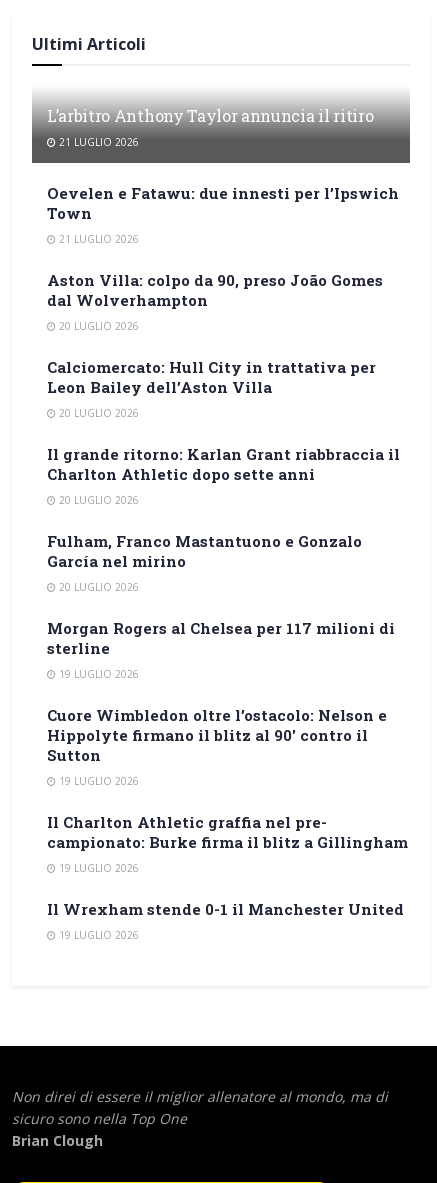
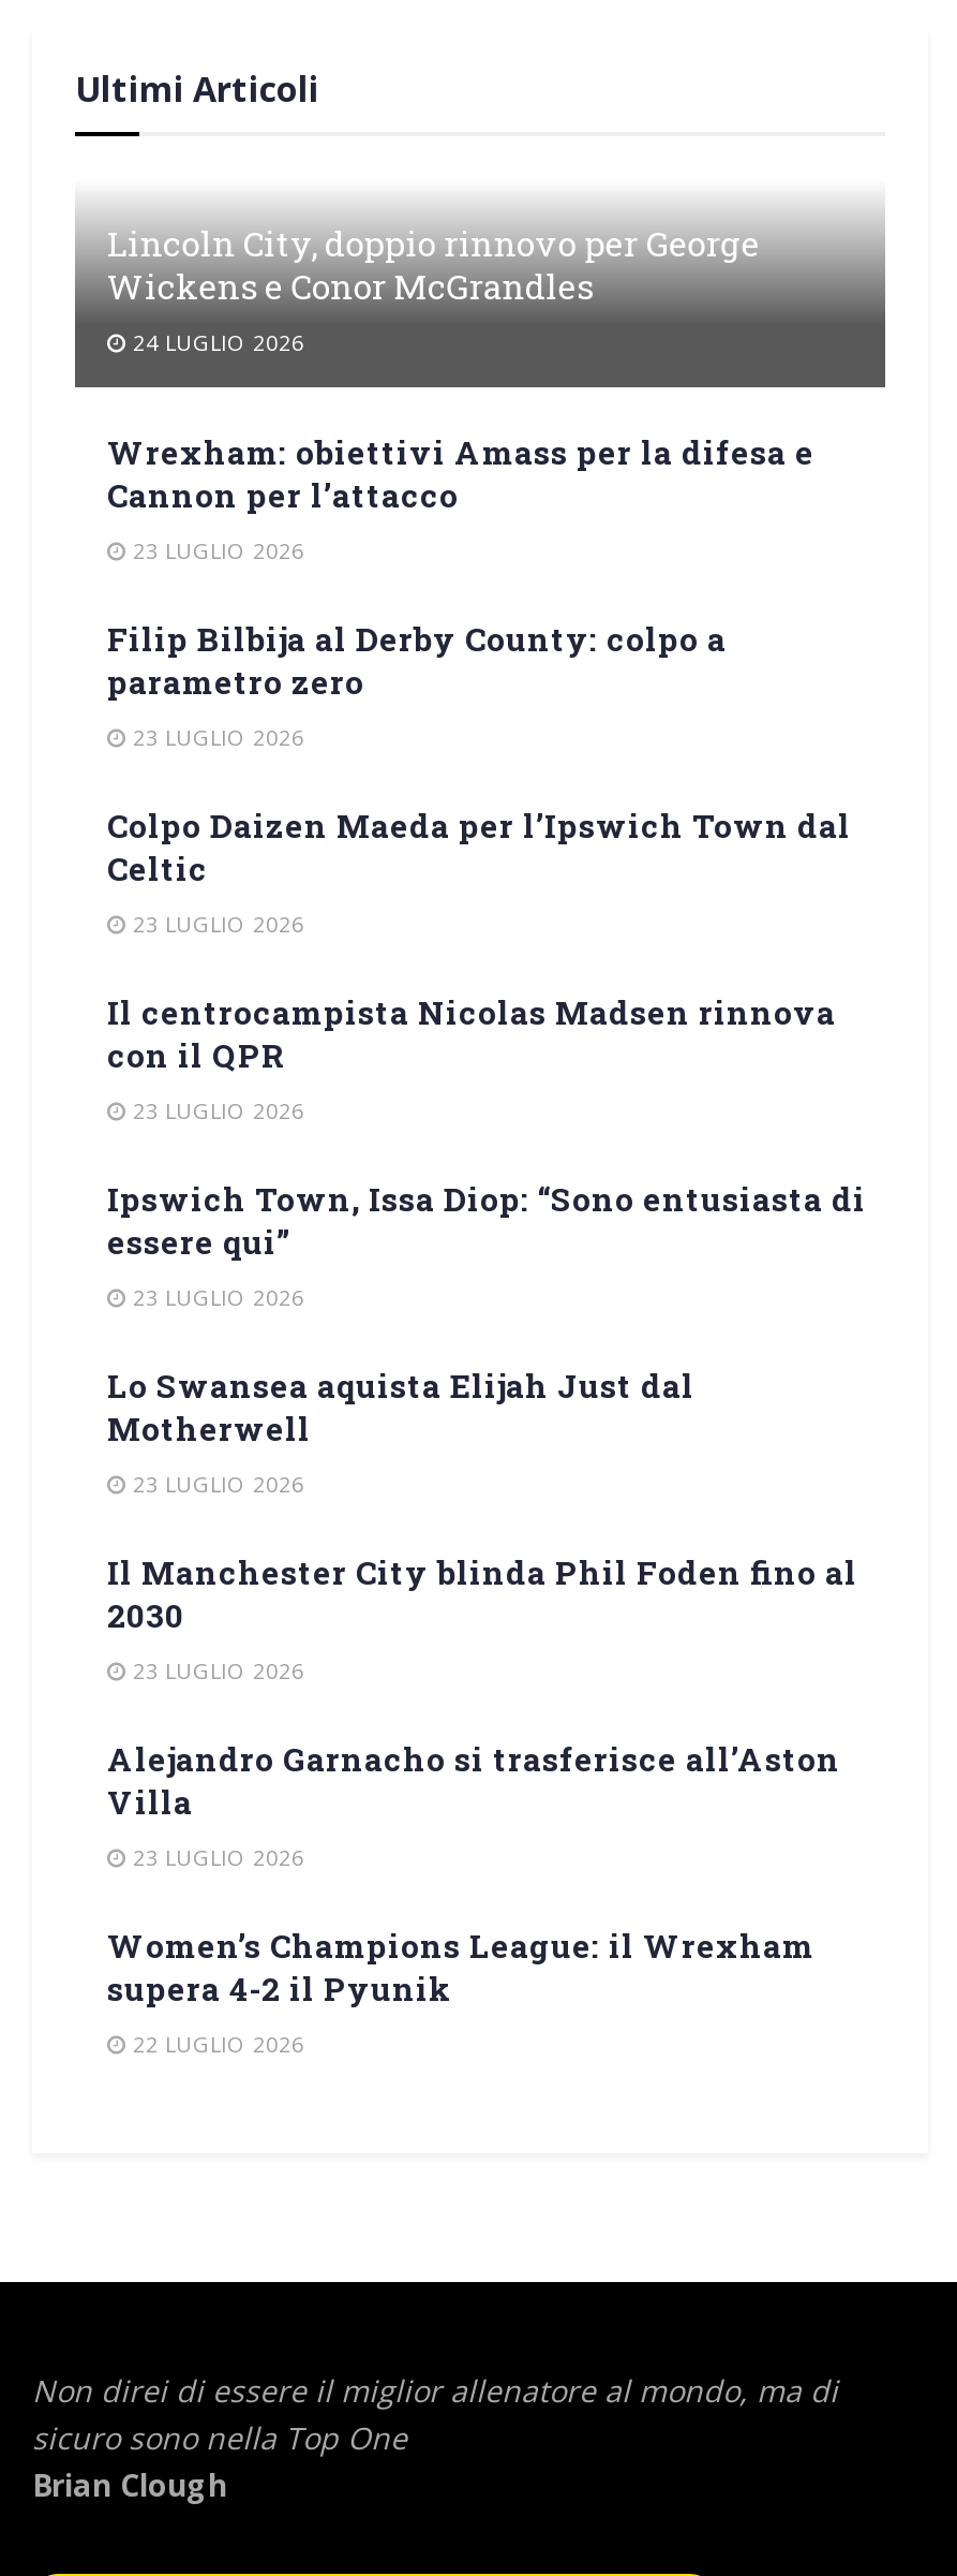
- L’arbitro Anthony Taylor annuncia il ritiro
- 21 LUGLIO 2026
+ Lincoln City, doppio rinnovo per George
+ Wickens e Conor McGrandles
+ 24 LUGLIO 2026

- Oevelen e Fatawu: due innesti per l’Ipswich
- Town
- 21 LUGLIO 2026
+ Wrexham: obiettivi Amass per la difesa e
+ Cannon per l’attacco
+ 23 LUGLIO 2026

- Aston Villa: colpo da 90, preso João Gomes
- dal Wolverhampton
- 20 LUGLIO 2026
+ Filip Bilbija al Derby County: colpo a
+ parametro zero
+ 23 LUGLIO 2026

- Calciomercato: Hull City in trattativa per
- Leon Bailey dell’Aston Villa
- 20 LUGLIO 2026
+ Colpo Daizen Maeda per l’Ipswich Town dal
+ Celtic
+ 23 LUGLIO 2026

- Il grande ritorno: Karlan Grant riabbraccia il
- Charlton Athletic dopo sette anni
- 20 LUGLIO 2026
+ Il centrocampista Nicolas Madsen rinnova
+ con il QPR
+ 23 LUGLIO 2026

- Fulham, Franco Mastantuono e Gonzalo
- García nel mirino
- 20 LUGLIO 2026
+ Ipswich Town, Issa Diop: “Sono entusiasta di
+ essere qui”
+ 23 LUGLIO 2026

- Morgan Rogers al Chelsea per 117 milioni di
- sterline
- 19 LUGLIO 2026
+ Lo Swansea aquista Elijah Just dal
+ Motherwell
+ 23 LUGLIO 2026

- Cuore Wimbledon oltre l’ostacolo: Nelson e
- Hippolyte firmano il blitz al 90′ contro il
- Sutton
- 19 LUGLIO 2026
+ Il Manchester City blinda Phil Foden fino al
+ 2030
+ 23 LUGLIO 2026

- Il Charlton Athletic graffia nel pre-
- campionato: Burke firma il blitz a Gillingham
- 19 LUGLIO 2026
+ Alejandro Garnacho si trasferisce all’Aston
+ Villa
+ 23 LUGLIO 2026

- Il Wrexham stende 0-1 il Manchester United
- 19 LUGLIO 2026
+ Women’s Champions League: il Wrexham
+ supera 4-2 il Pyunik
+ 22 LUGLIO 2026
